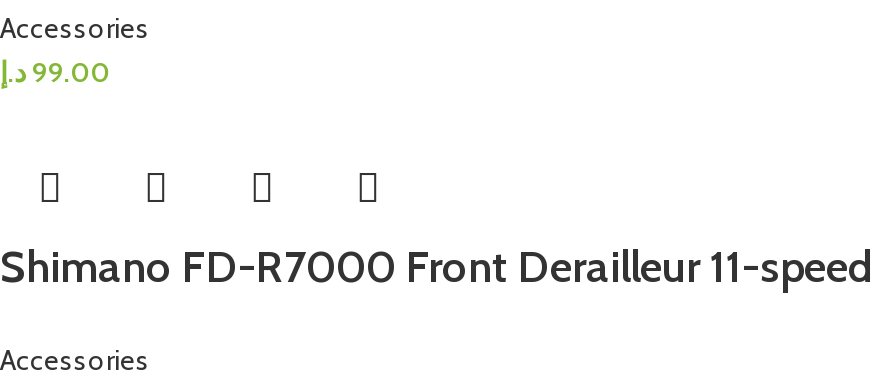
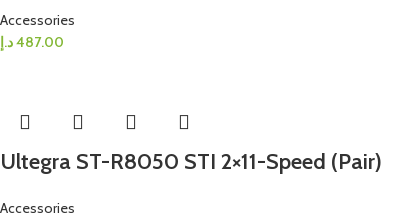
- 99.00 د.إ
+ 487.00 د.إ

- Shimano FD-R7000 Front Derailleur 11-speed
+ Ultegra ST-R8050 STI 2×11-Speed (Pair)
